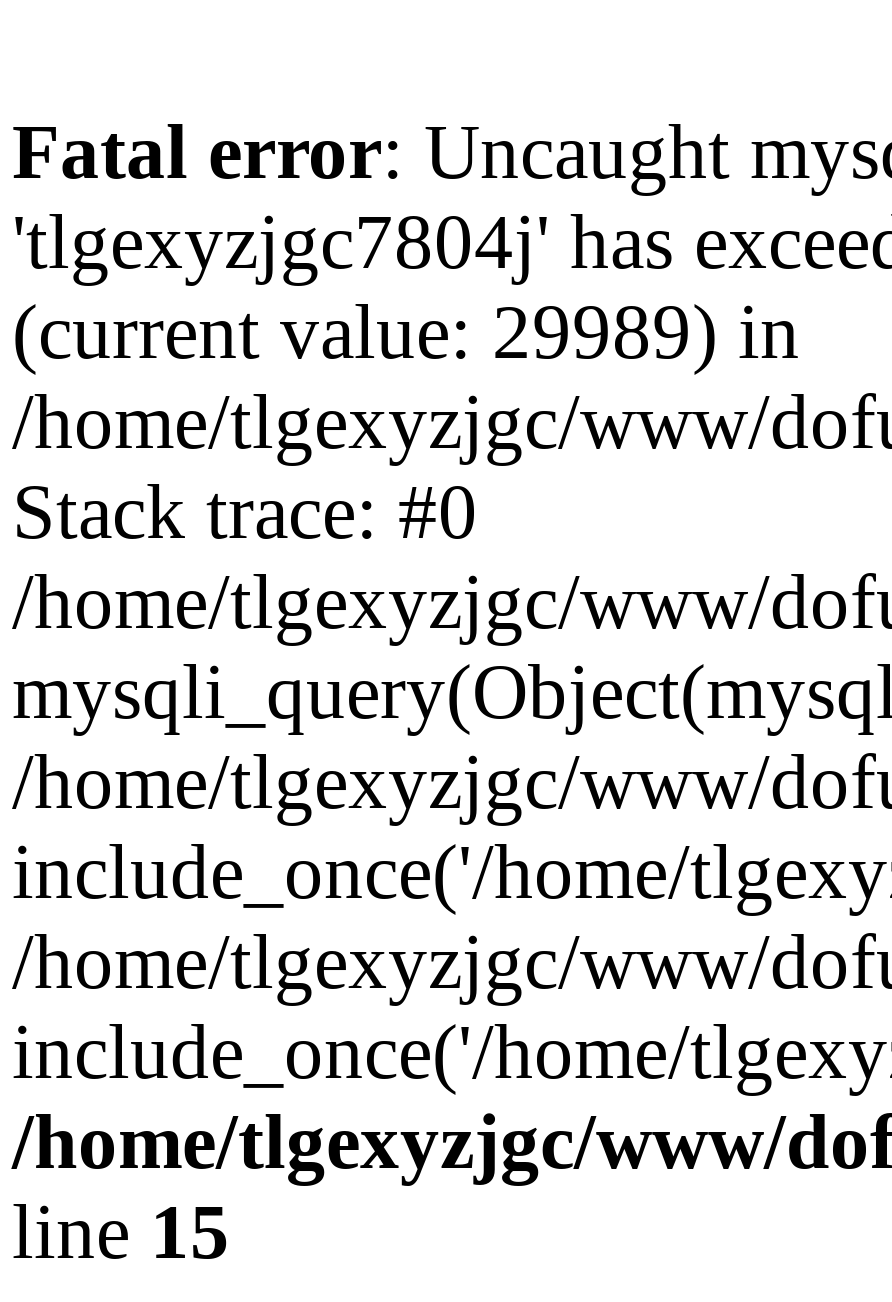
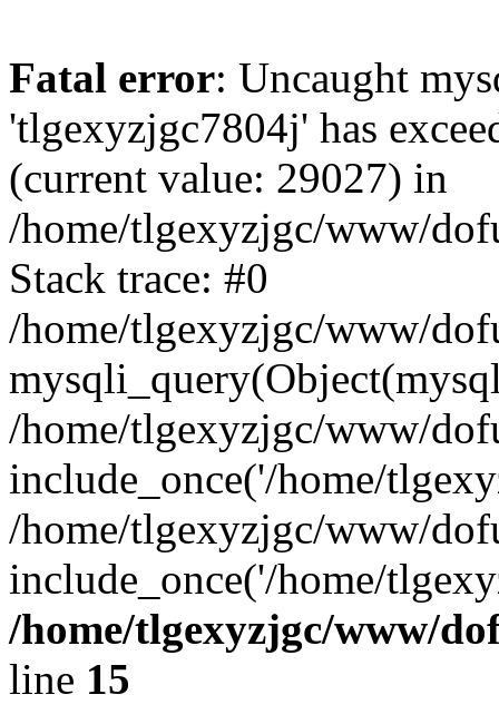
- (current value: 29989) in
+ (current value: 29027) in
